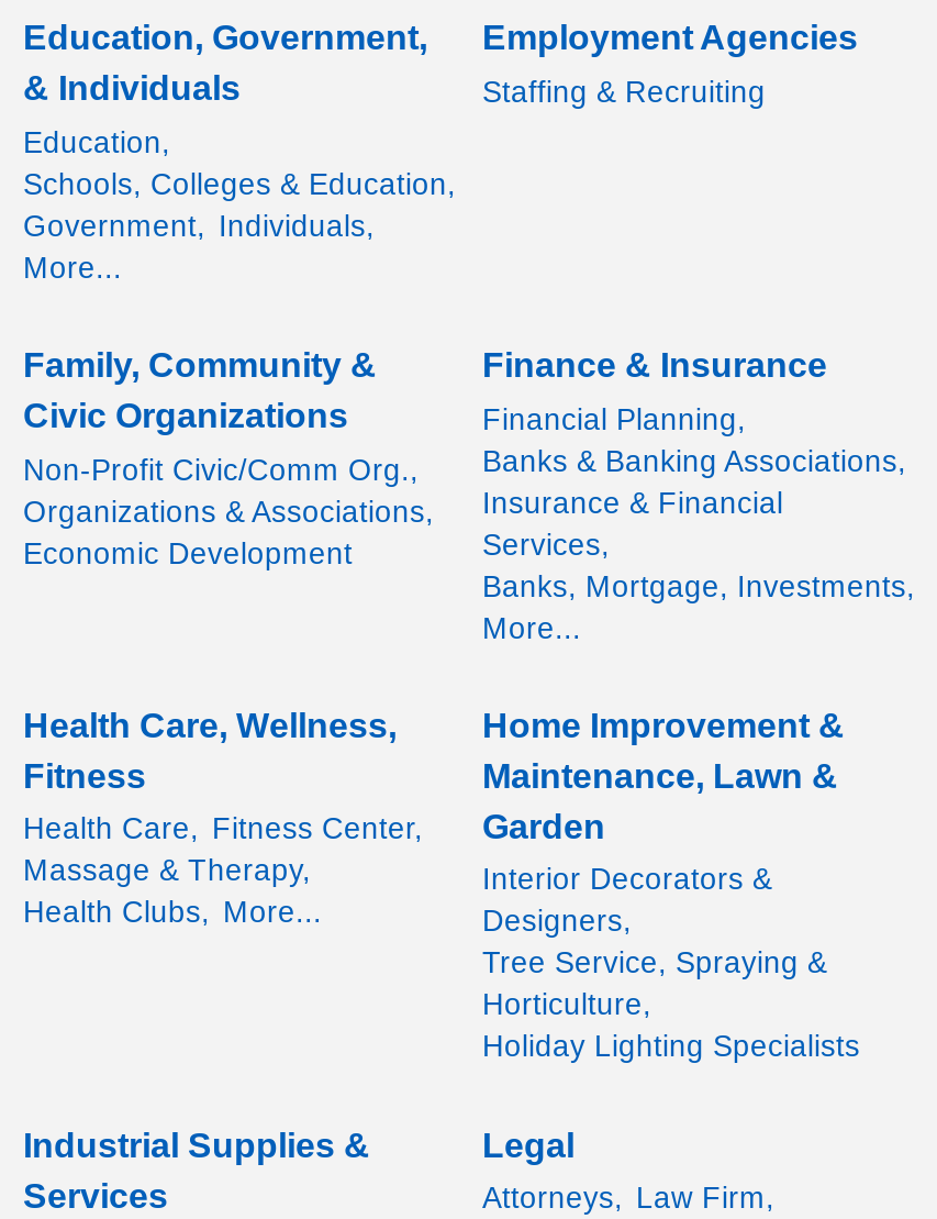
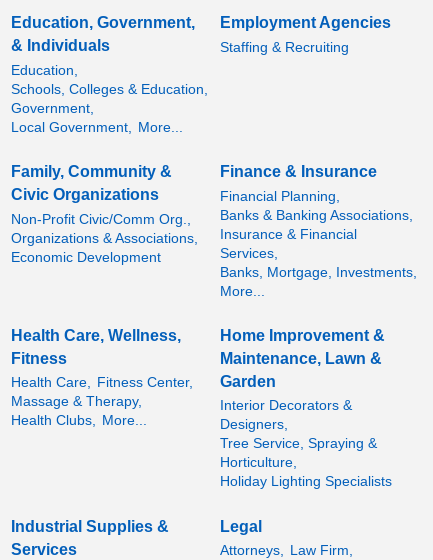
- Government, Individuals,
- More...
+ Government,
+ Local Government, More...
